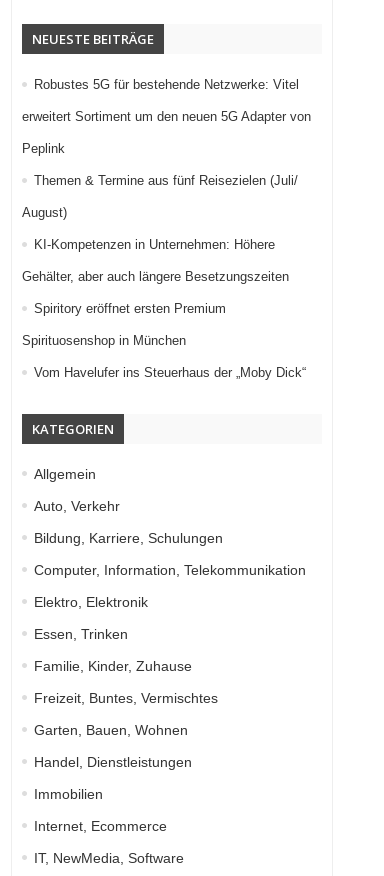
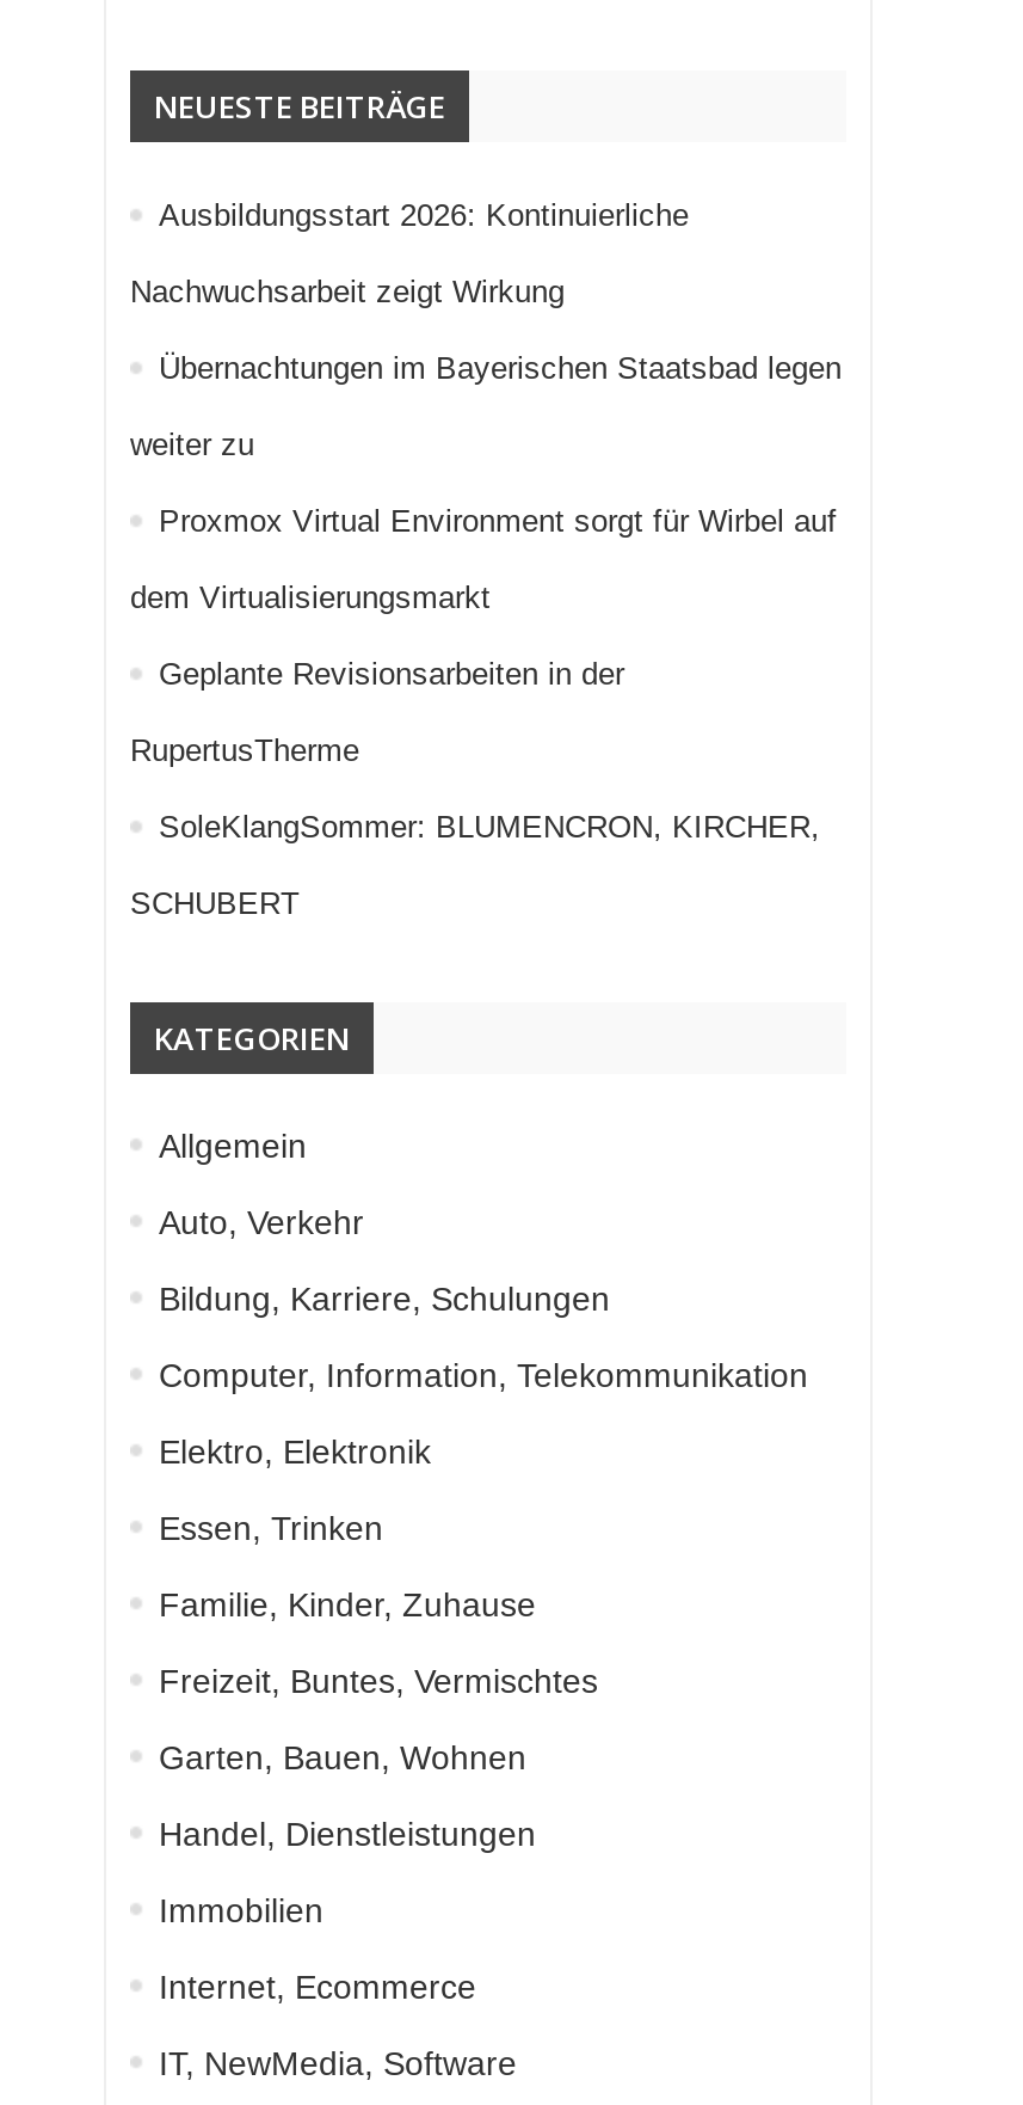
- Robustes 5G für bestehende Netzwerke: Vitel
+ Ausbildungsstart 2026: Kontinuierliche

- erweitert Sortiment um den neuen 5G Adapter von
+ Nachwuchsarbeit zeigt Wirkung

- Peplink
+ Übernachtungen im Bayerischen Staatsbad legen

- Themen & Termine aus fünf Reisezielen (Juli/
+ weiter zu

- August)
+ Proxmox Virtual Environment sorgt für Wirbel auf

- KI-Kompetenzen in Unternehmen: Höhere
+ dem Virtualisierungsmarkt

- Gehälter, aber auch längere Besetzungszeiten
+ Geplante Revisionsarbeiten in der

- Spiritory eröffnet ersten Premium
+ RupertusTherme

- Spirituosenshop in München
+ SoleKlangSommer: BLUMENCRON, KIRCHER,

- Vom Havelufer ins Steuerhaus der „Moby Dick“
+ SCHUBERT
